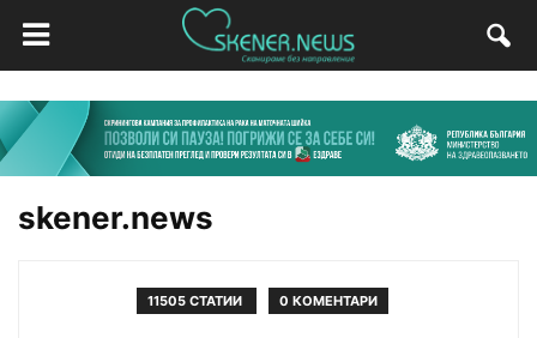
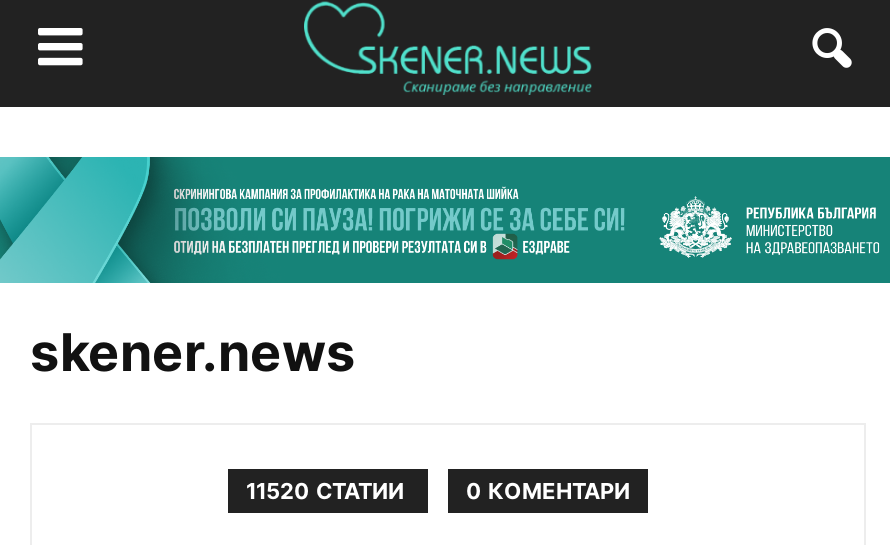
- 11505 СТАТИИ
+ 11520 СТАТИИ
